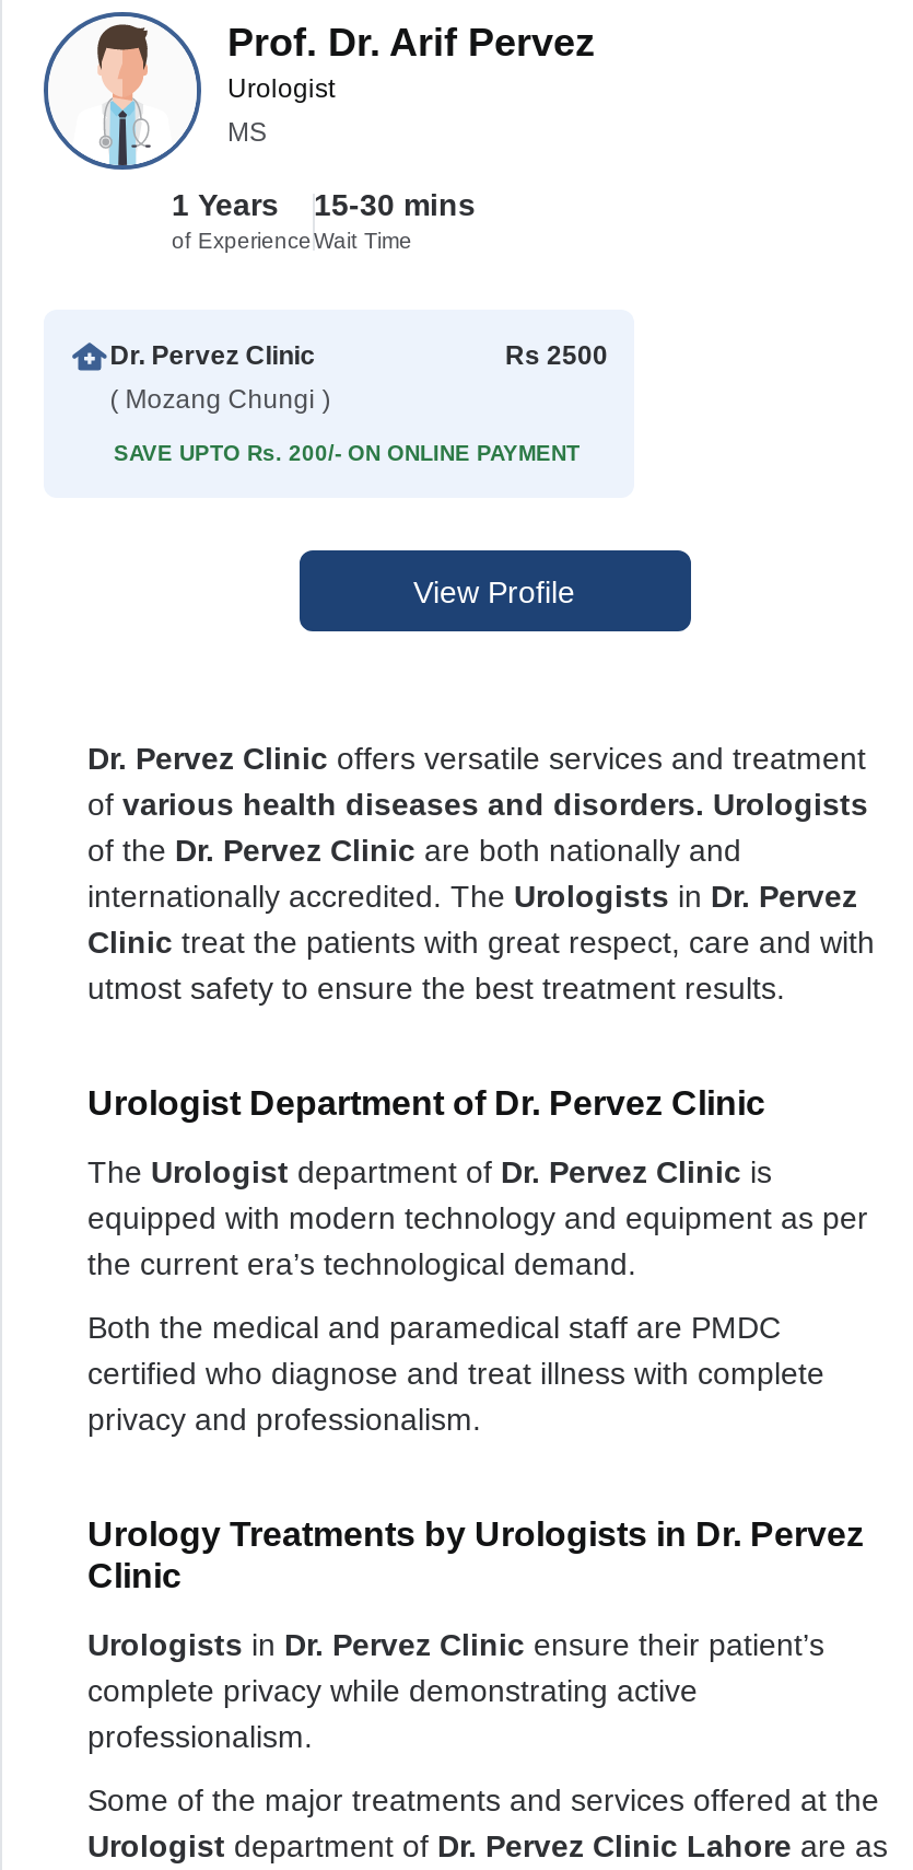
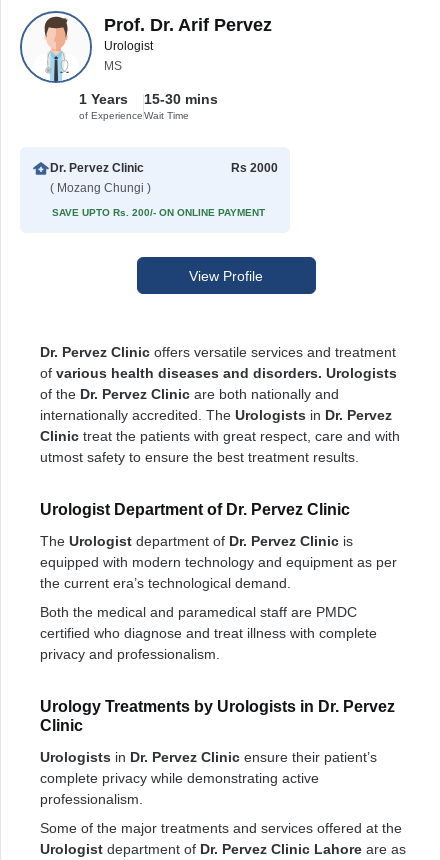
- Rs 2500
+ Rs 2000
